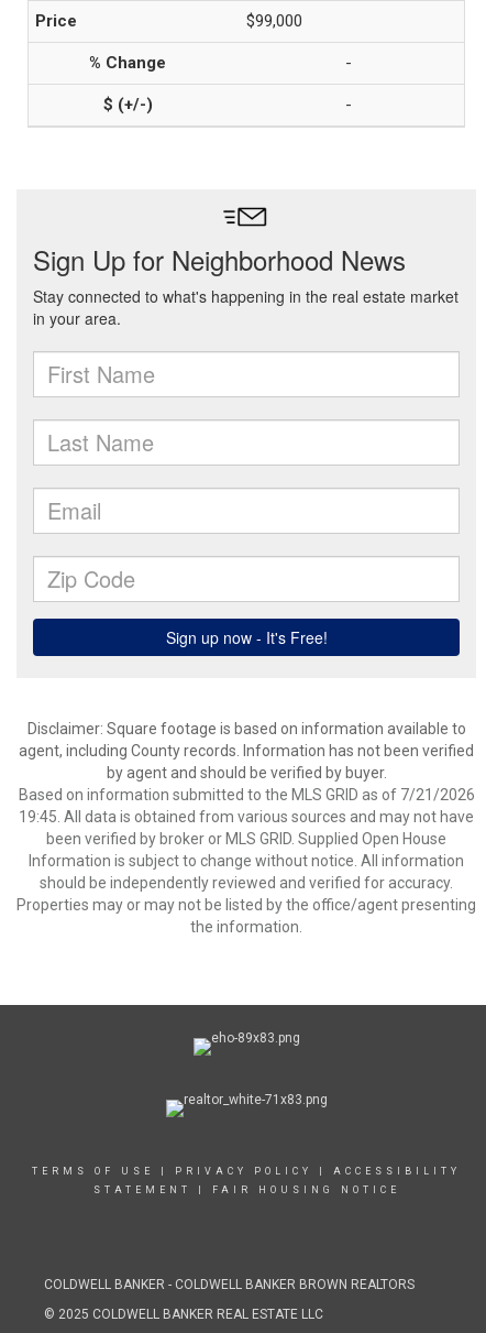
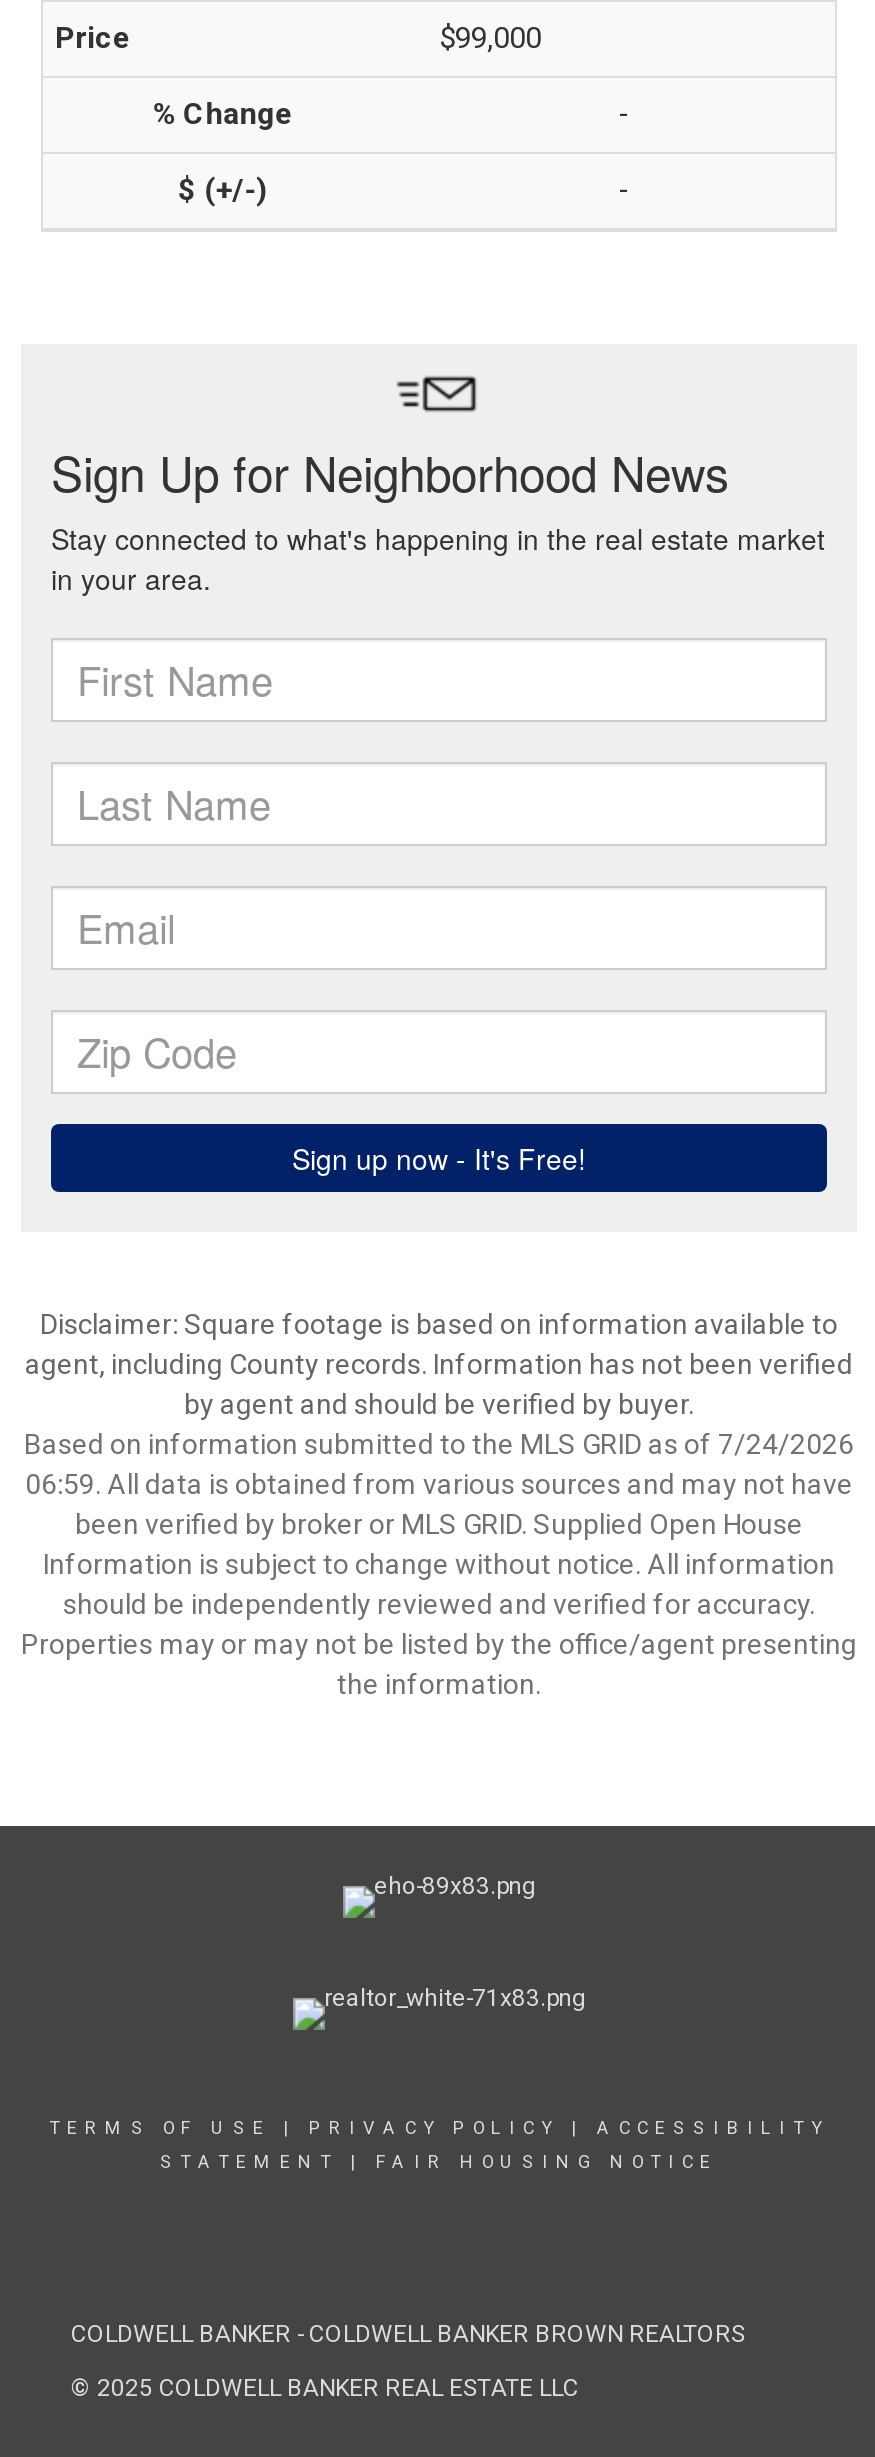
- Based on information submitted to the MLS GRID as of 7/21/2026
+ Based on information submitted to the MLS GRID as of 7/24/2026

- 19:45. All data is obtained from various sources and may not have
+ 06:59. All data is obtained from various sources and may not have
